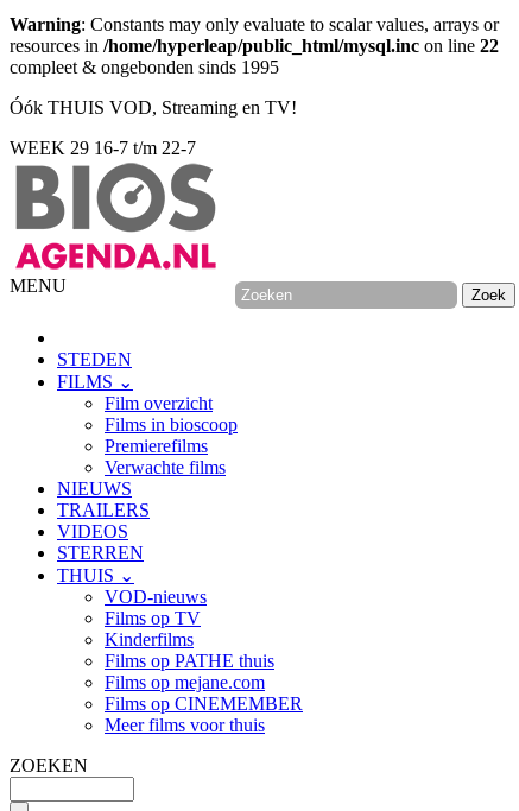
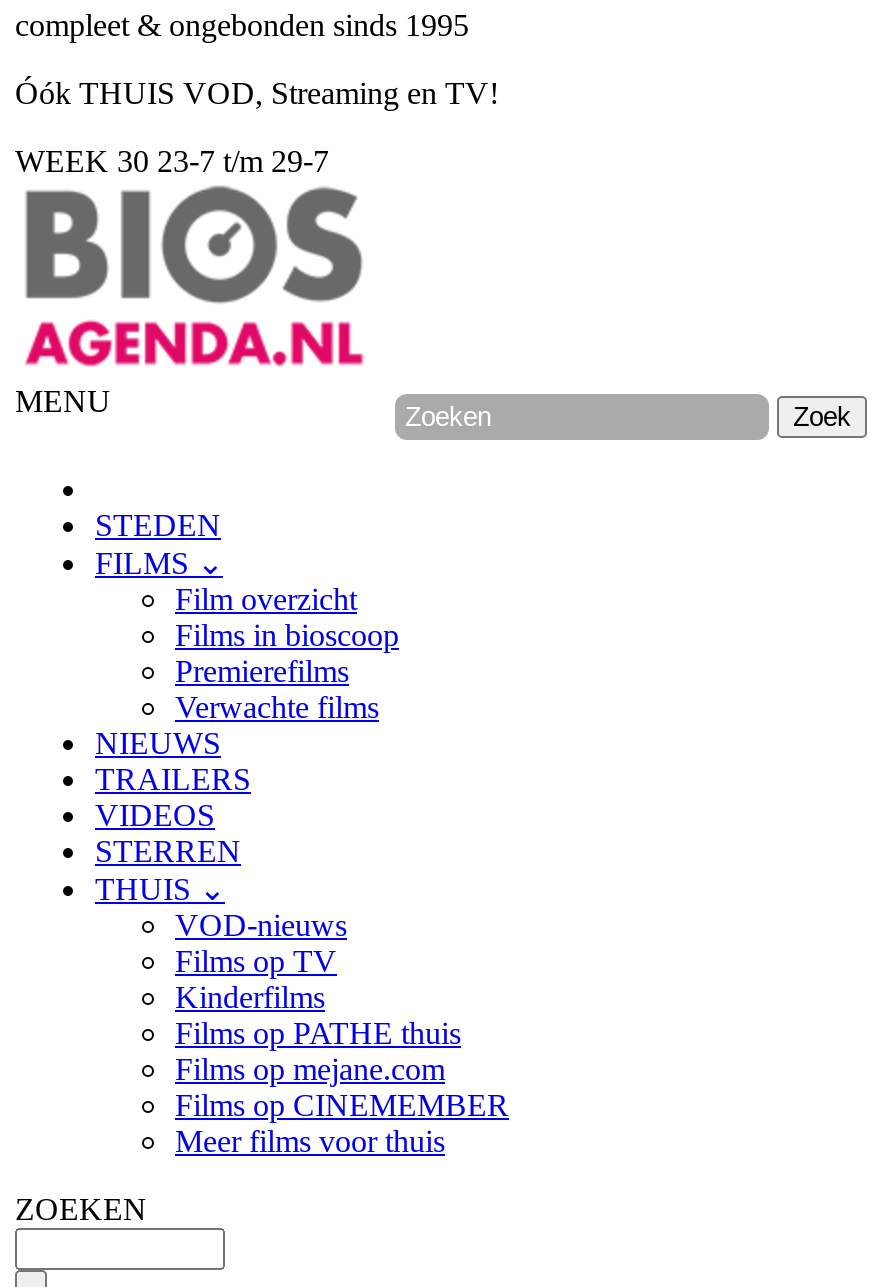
- Warning: Constants may only evaluate to scalar values, arrays or
- resources in /home/hyperleap/public_html/mysql.inc on line 22

- WEEK 29 16-7 t/m 22-7
+ WEEK 30 23-7 t/m 29-7
